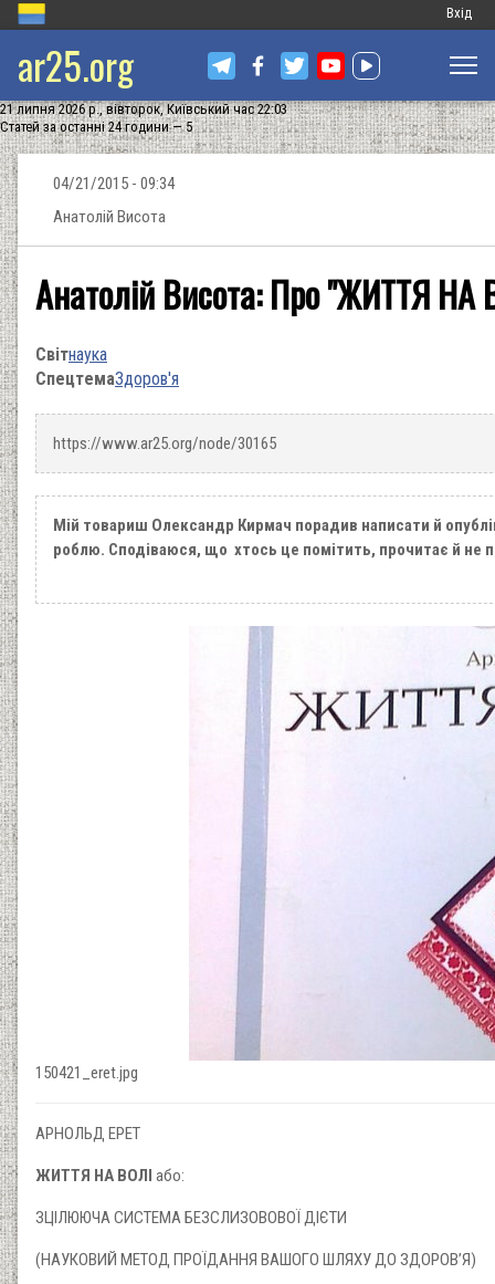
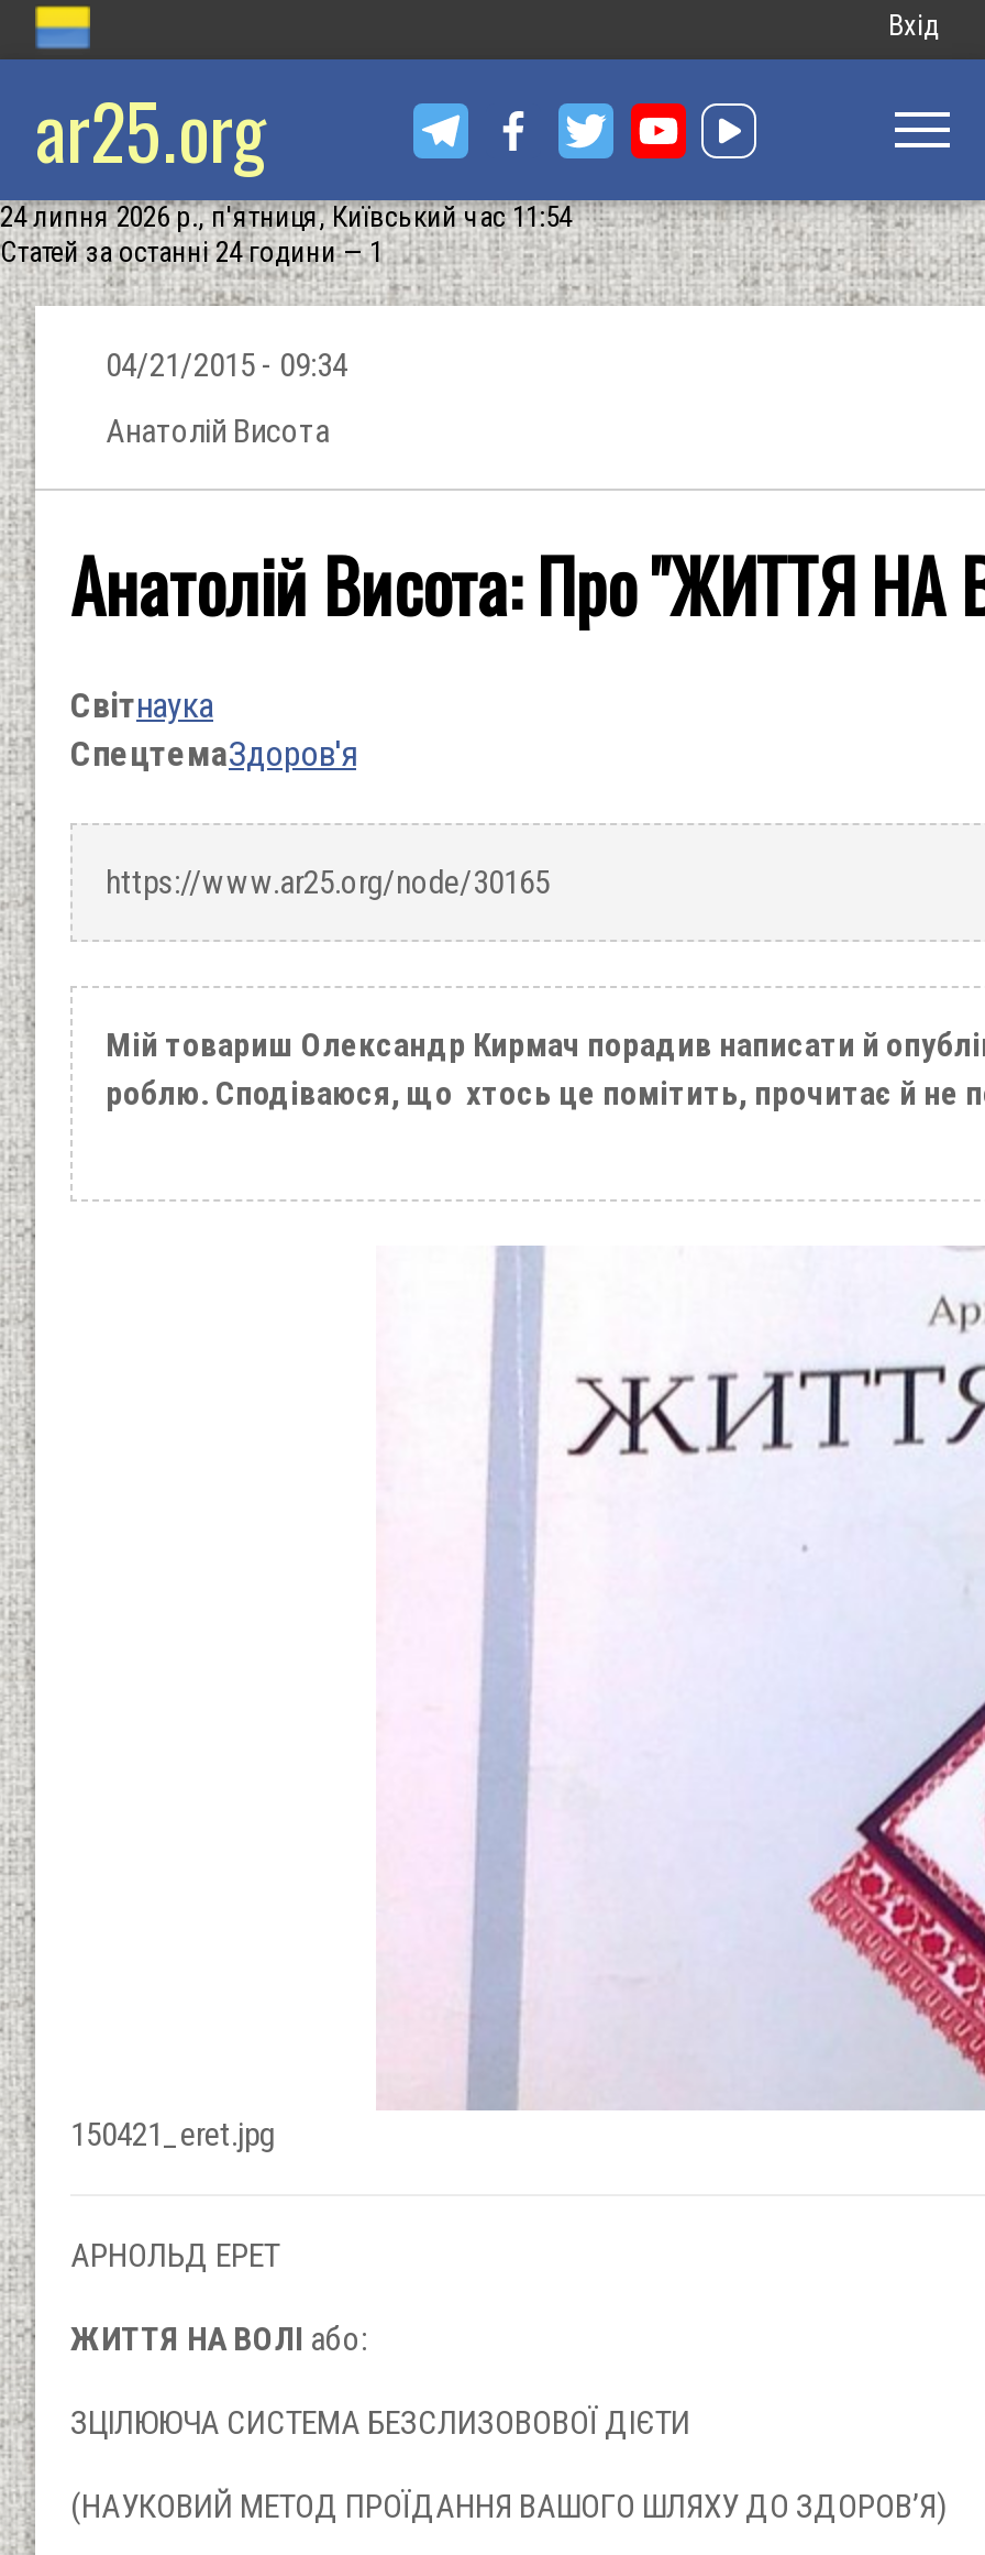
- 21 липня 2026 р., вівторок, Київський час 22:03
+ 24 липня 2026 р., п'ятниця, Київський час 11:54

- Статей за останні 24 години — 5
+ Статей за останні 24 години — 1
